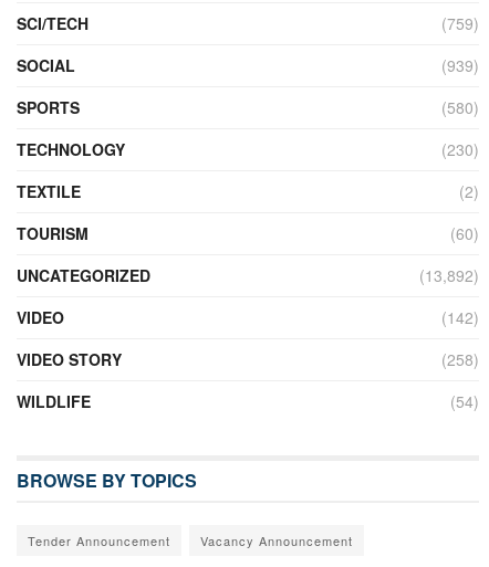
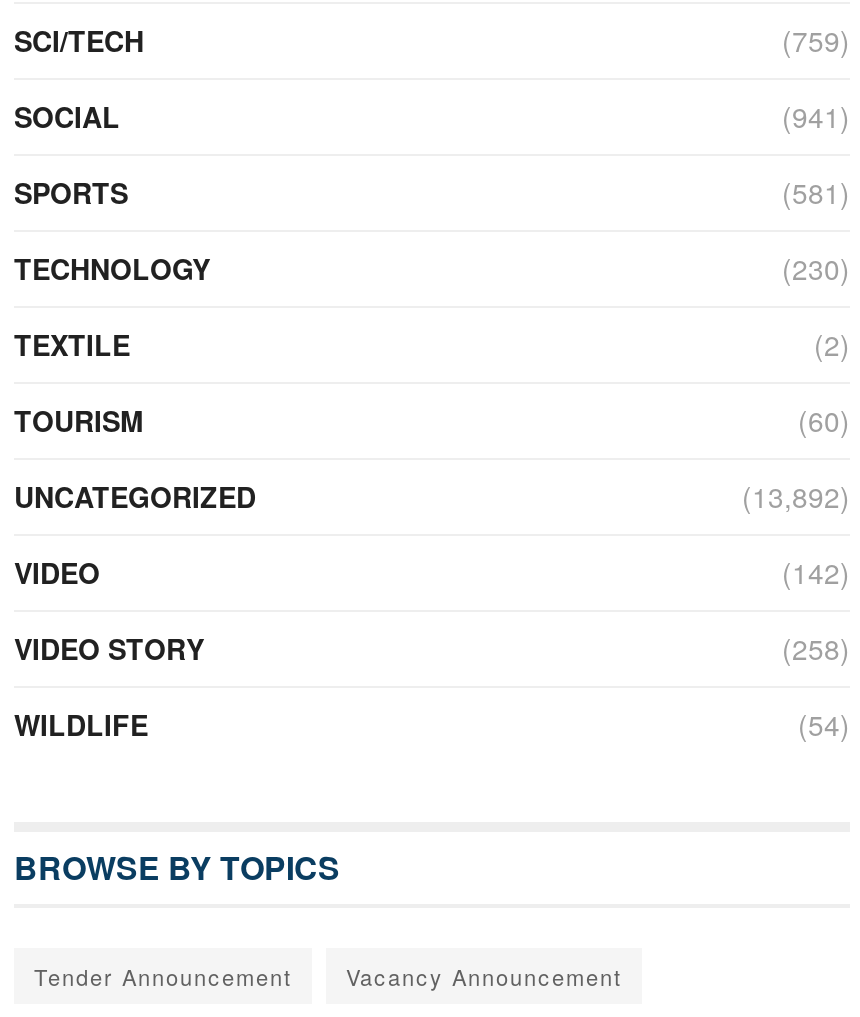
- (939)
+ (941)

- (580)
+ (581)
